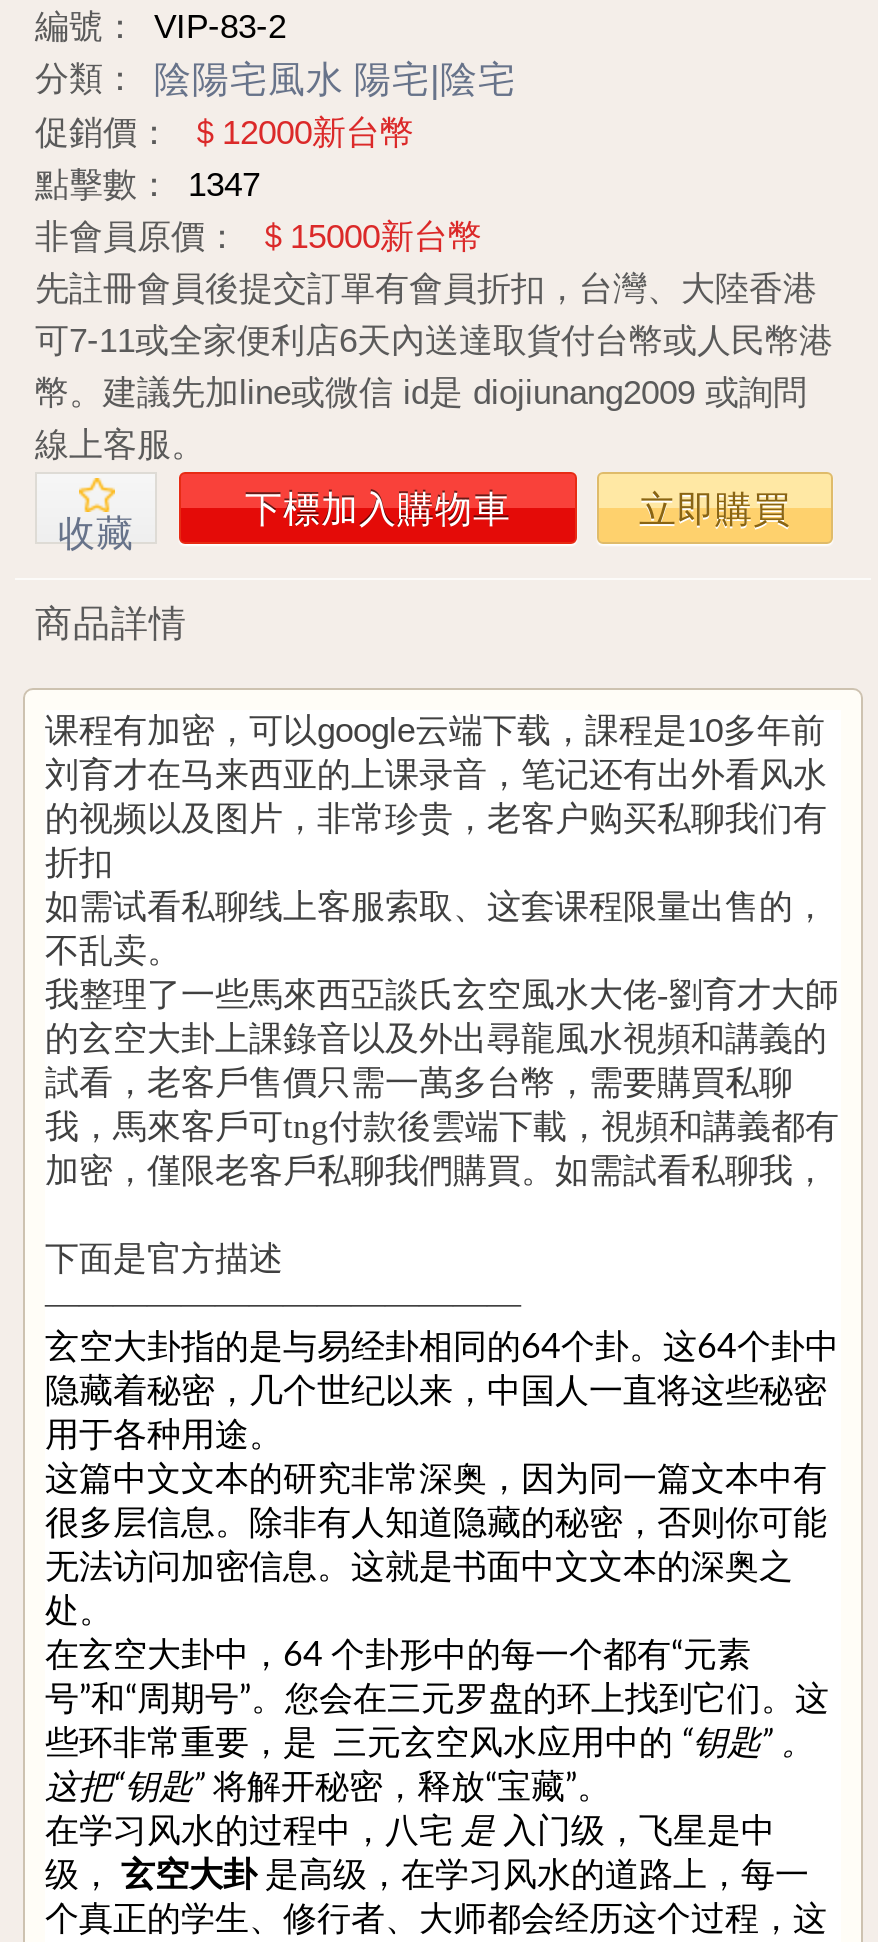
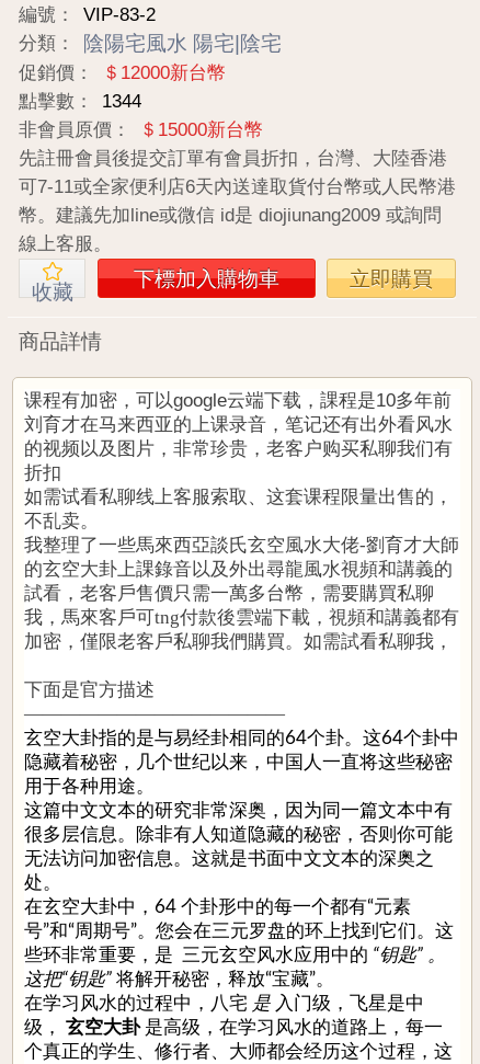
- 點擊數： 1347
+ 點擊數： 1344
